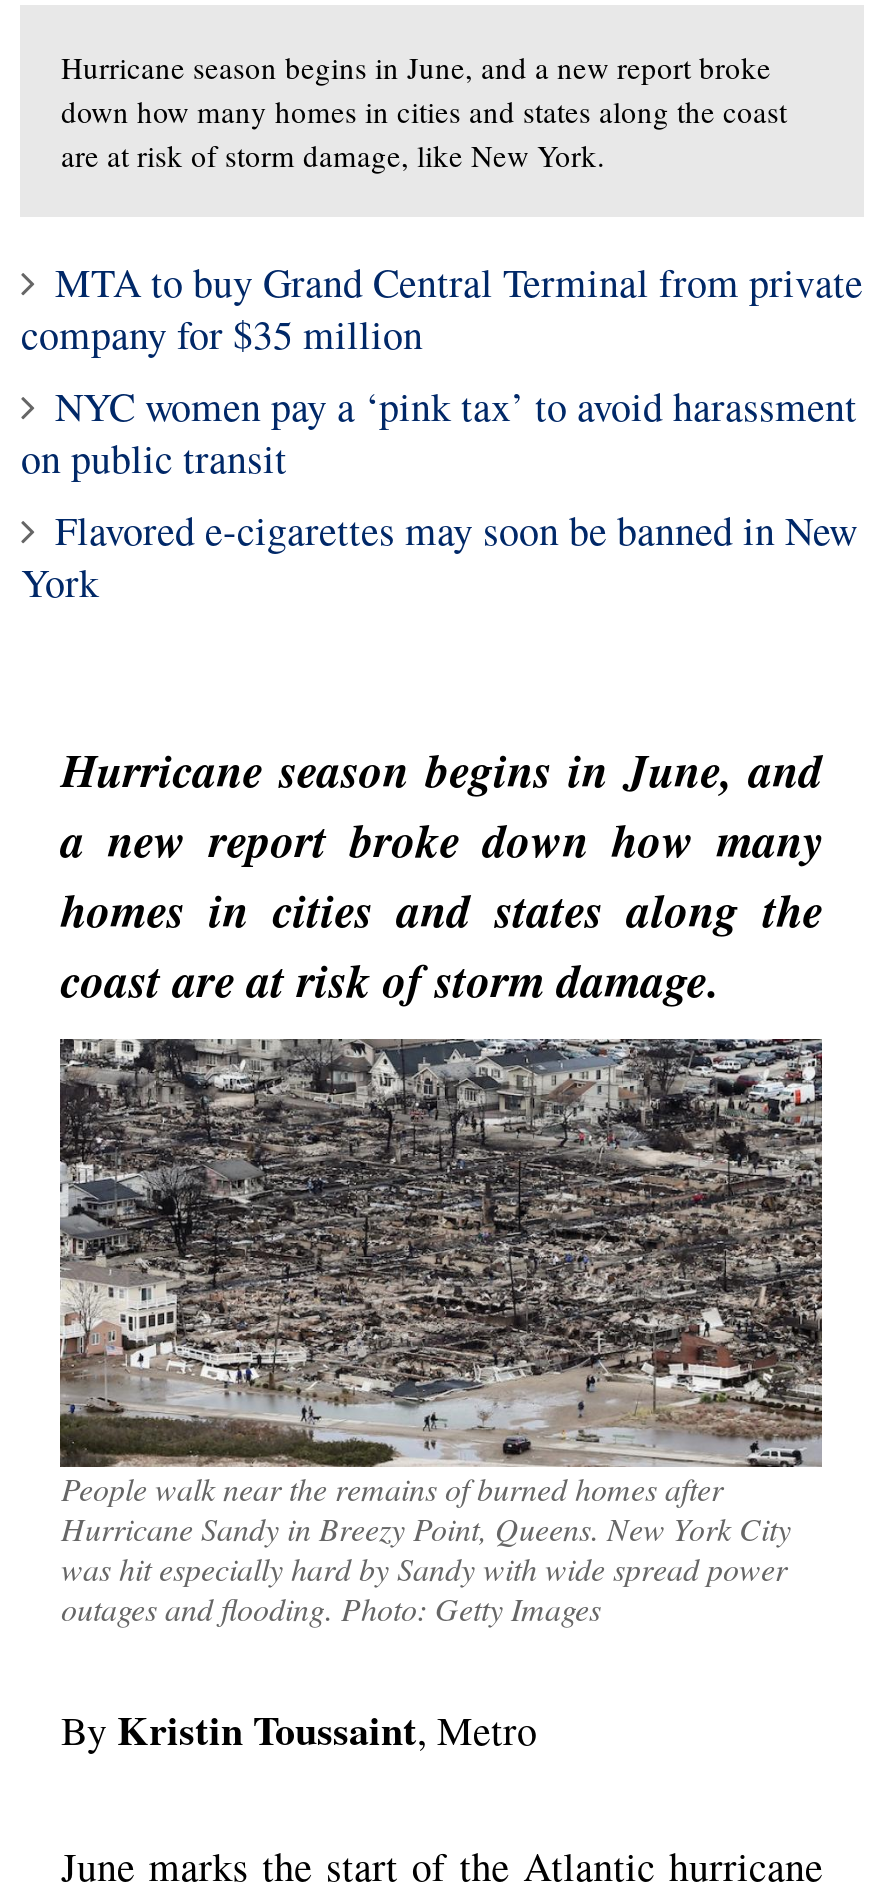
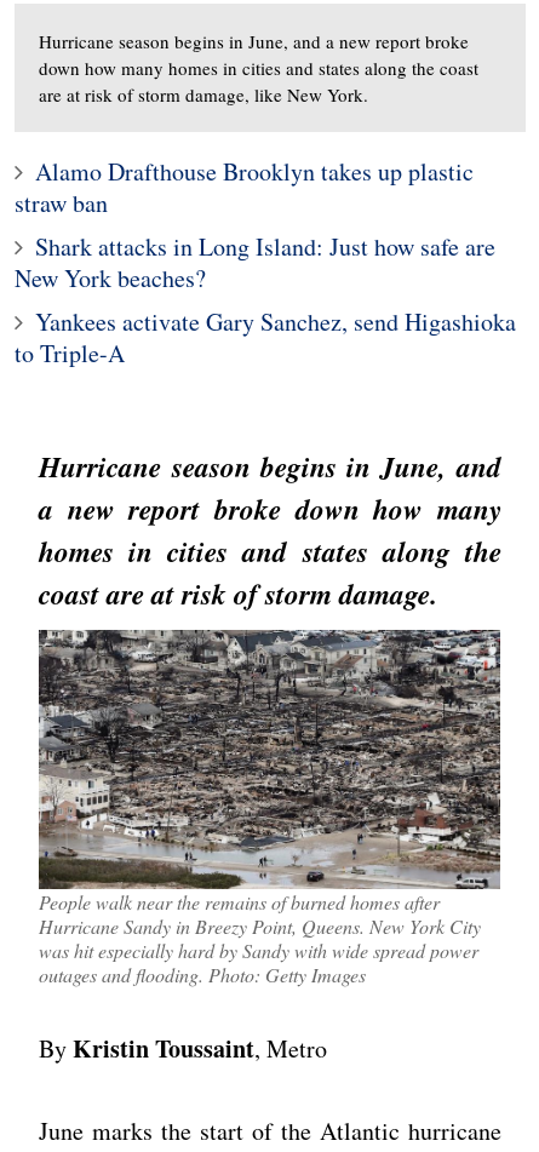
- MTA to buy Grand Central Terminal from private
- company for $35 million
- NYC women pay a ‘pink tax’ to avoid harassment
- on public transit
- Flavored e-cigarettes may soon be banned in New
- York
+ Alamo Drafthouse Brooklyn takes up plastic
+ straw ban
+ Shark attacks in Long Island: Just how safe are
+ New York beaches?
+ Yankees activate Gary Sanchez, send Higashioka
+ to Triple-A
